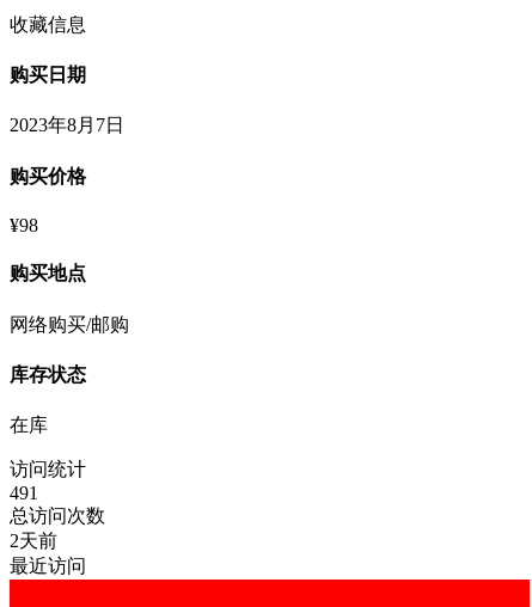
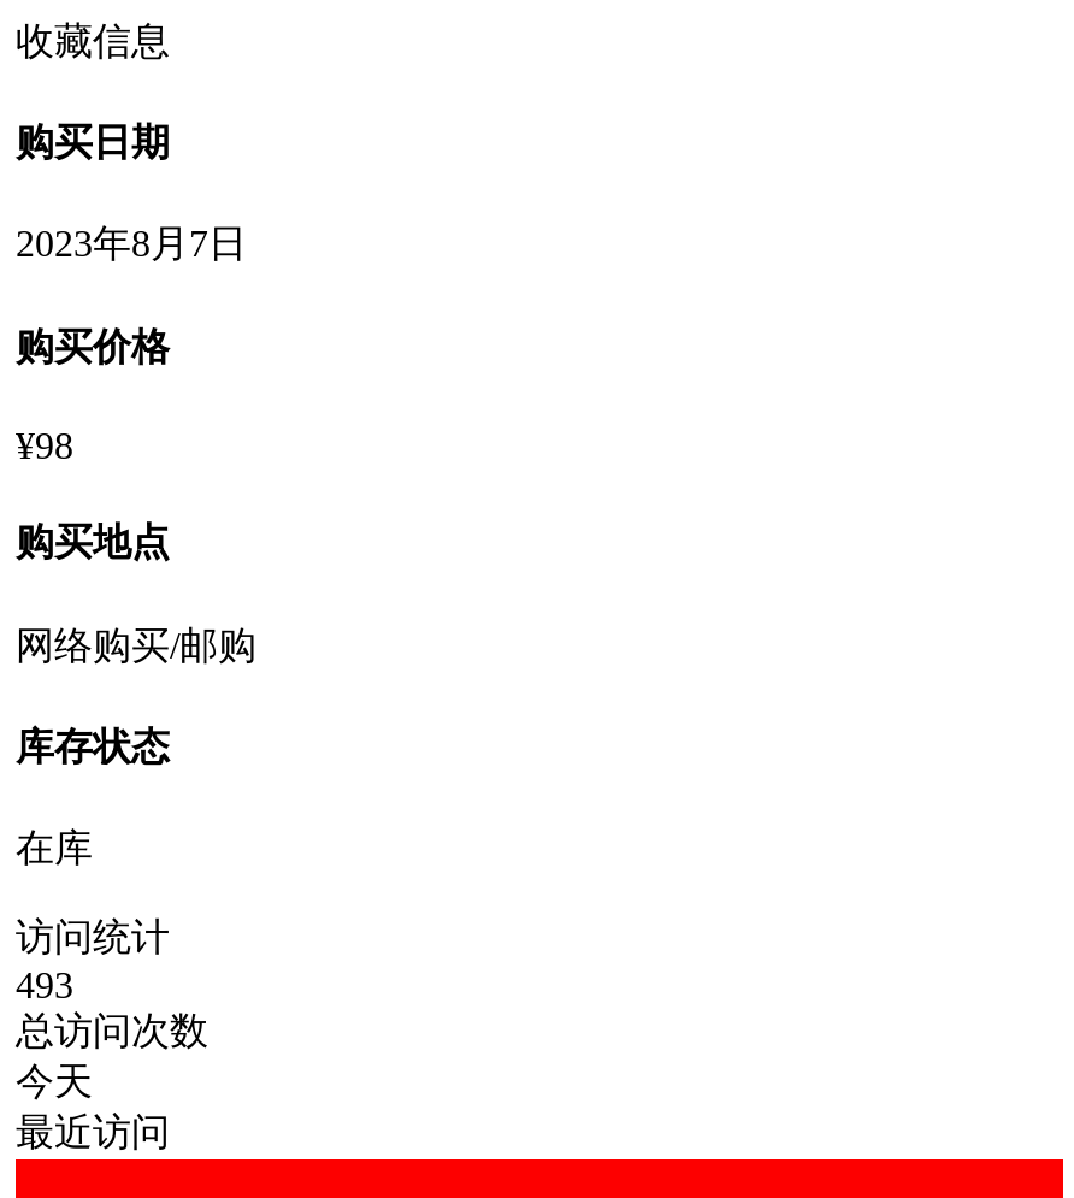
- 491
+ 493

- 2天前
+ 今天
